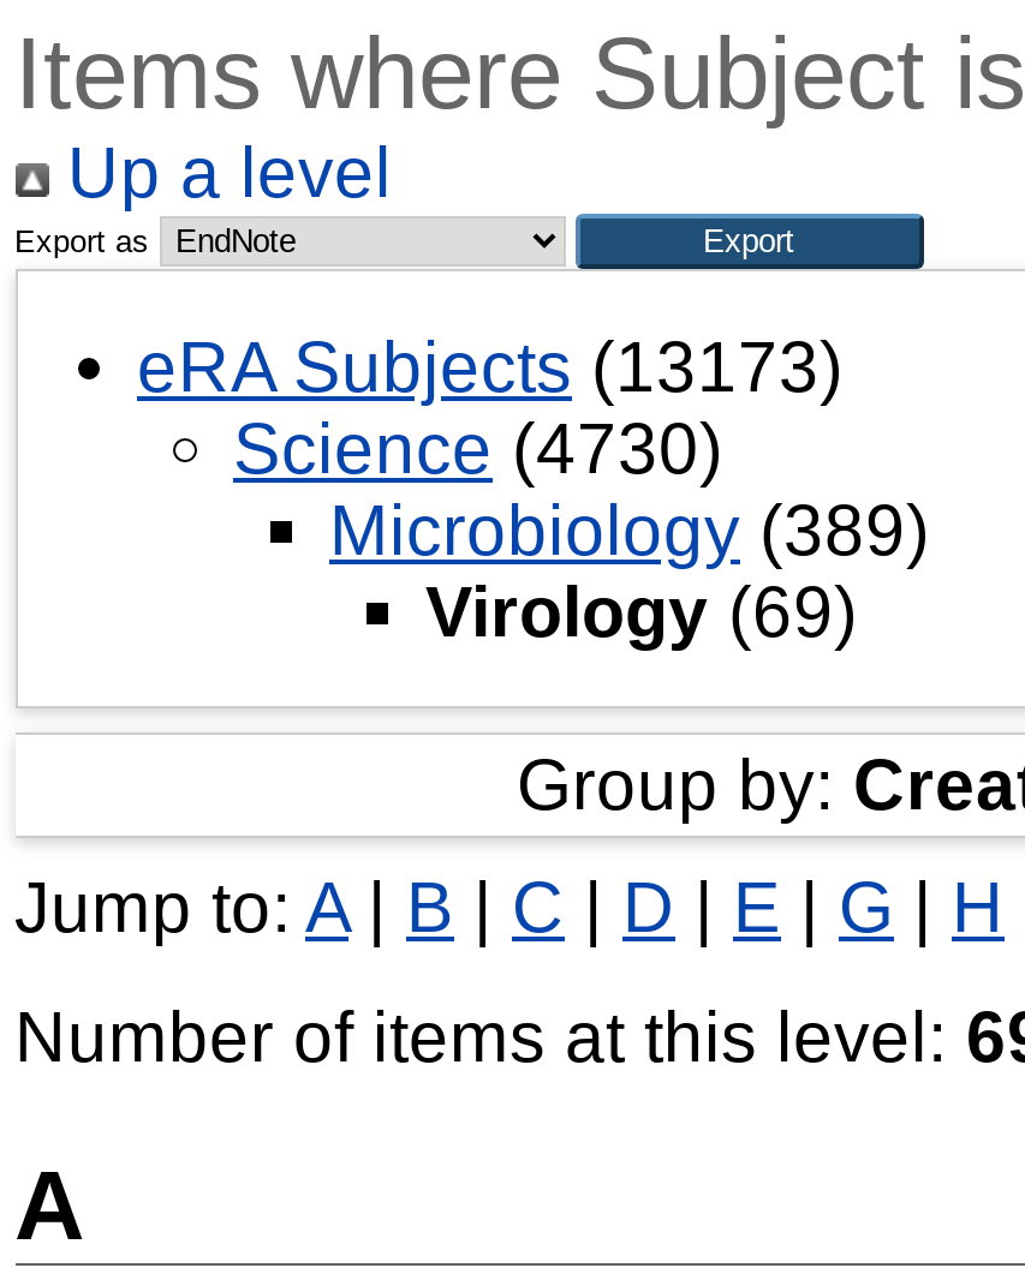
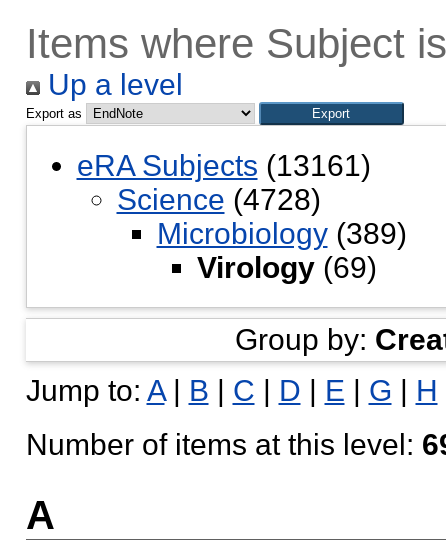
- eRA Subjects (13173)
+ eRA Subjects (13161)

- Science (4730)
+ Science (4728)
